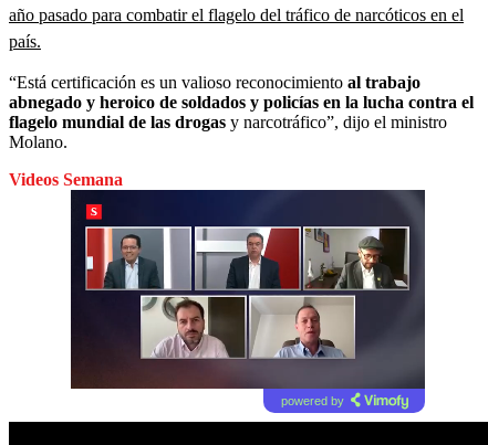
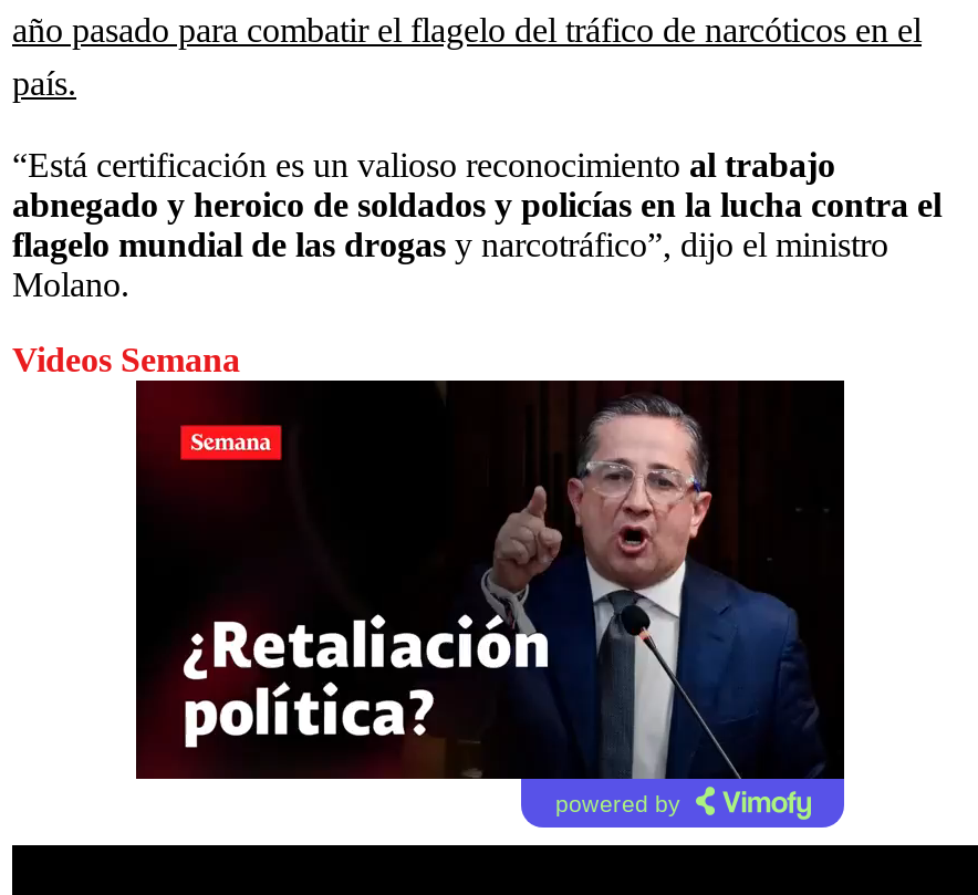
- [image]
+ [image]
